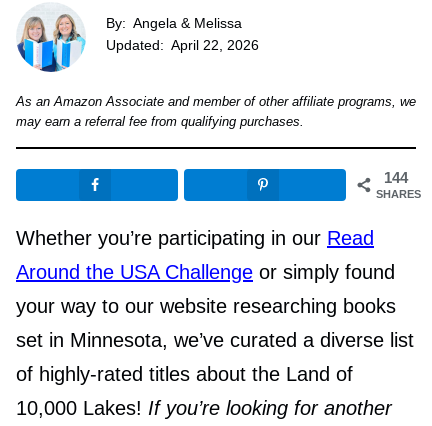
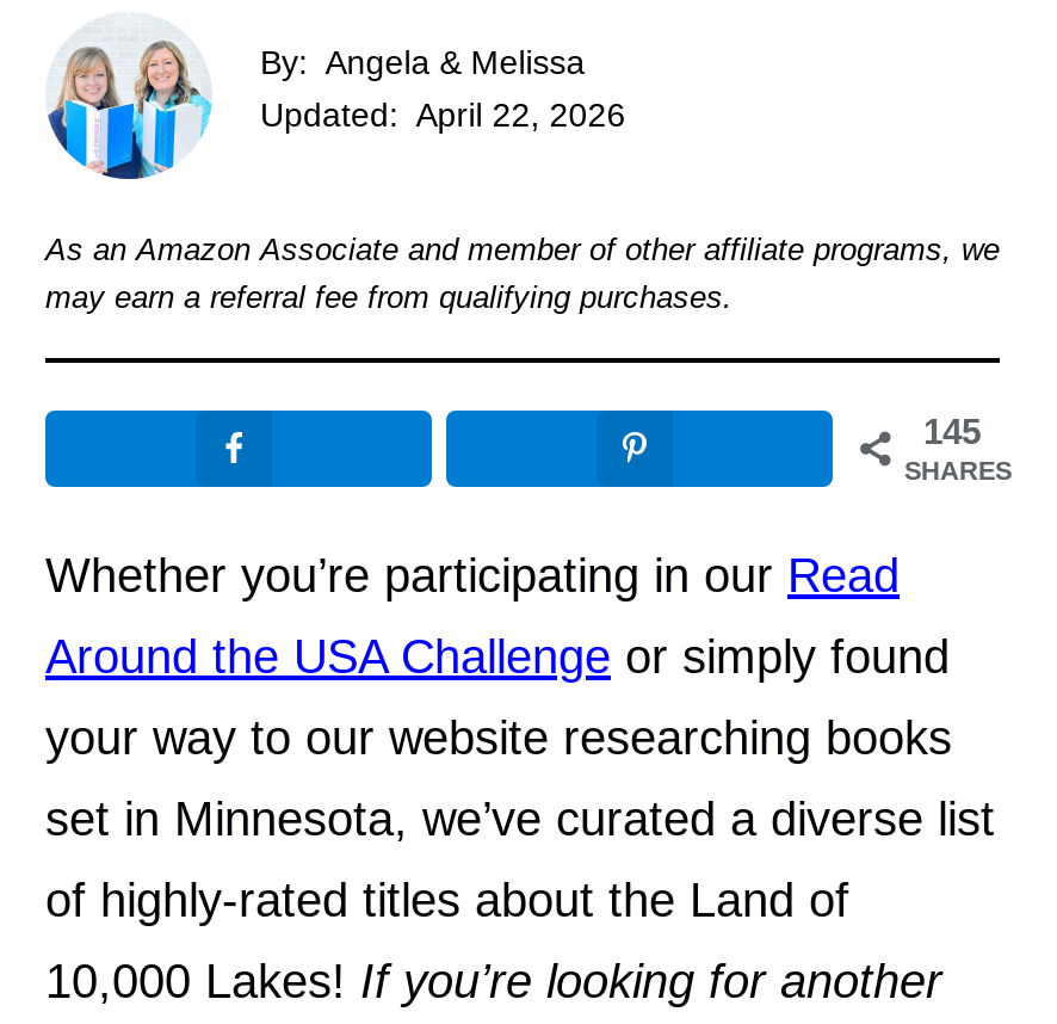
- 144
+ 145
